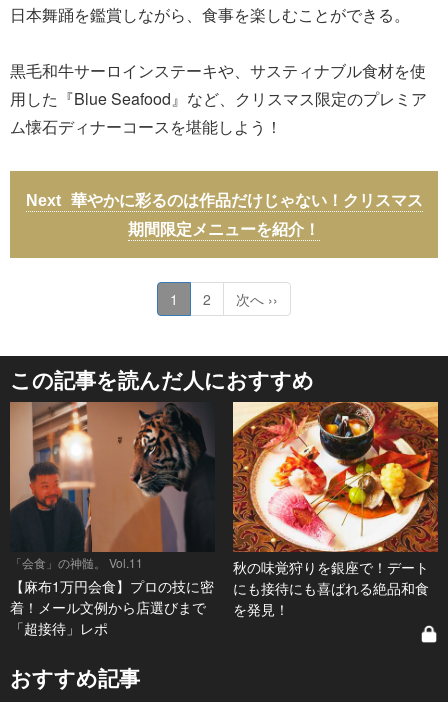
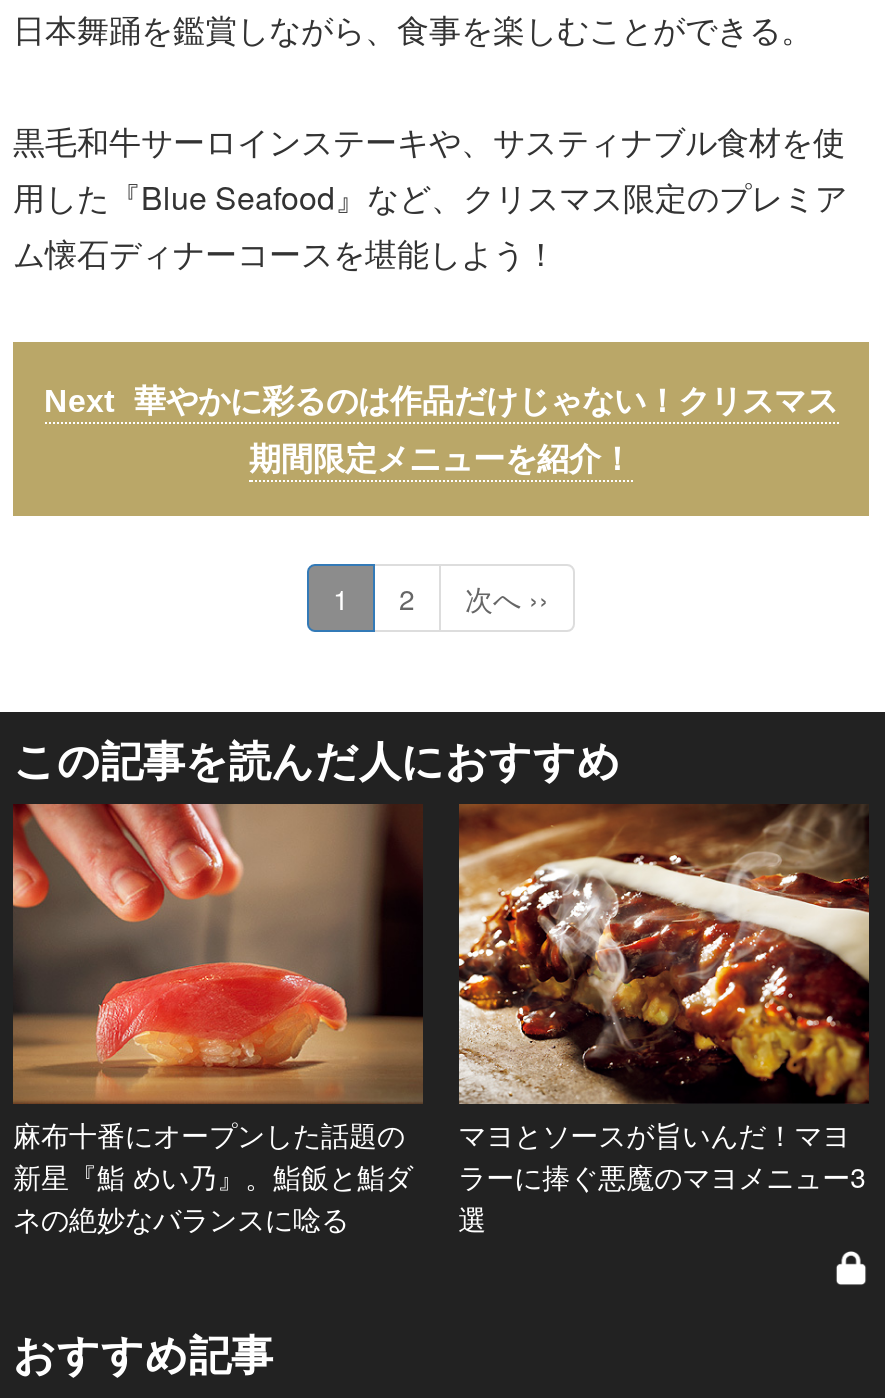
- [image]
- 「会食」の神髄。 Vol.11
- 【麻布1万円会食】プロの技に密
- 着！メール文例から店選びまで
- 「超接待」レポ
+ [image]
+ 麻布十番にオープンした話題の
+ 新星『鮨 めい乃』。鮨飯と鮨ダ
+ ネの絶妙なバランスに唸る

- [image]
- 秋の味覚狩りを銀座で！デート
- にも接待にも喜ばれる絶品和食
- を発見！
+ [image]
+ マヨとソースが旨いんだ！マヨ
+ ラーに捧ぐ悪魔のマヨメニュー3
+ 選
